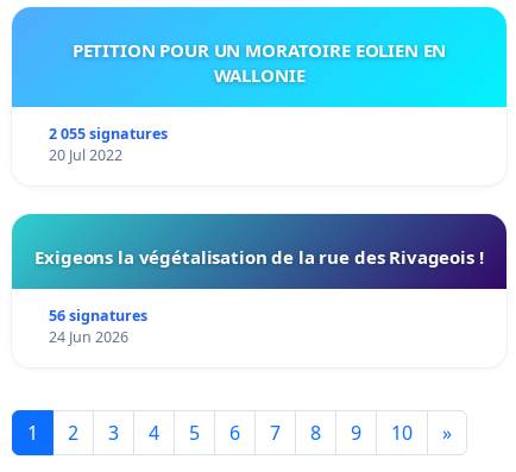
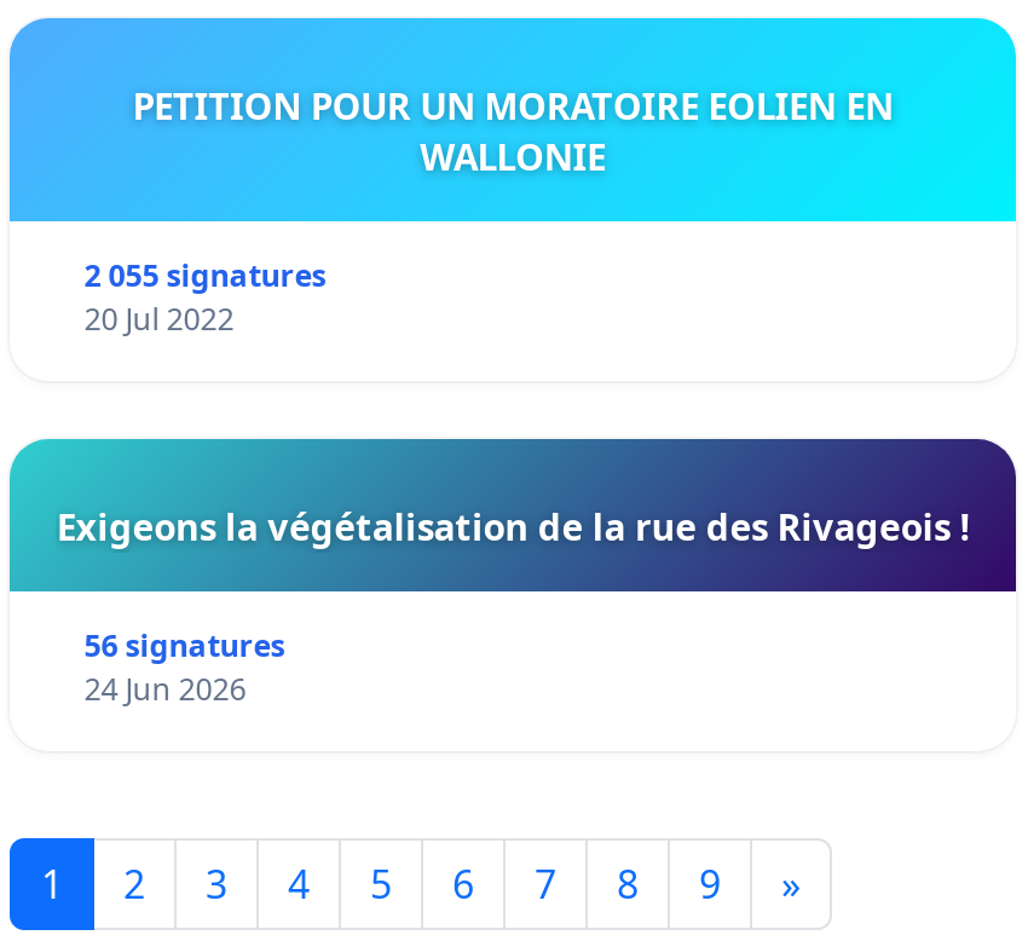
- 10
